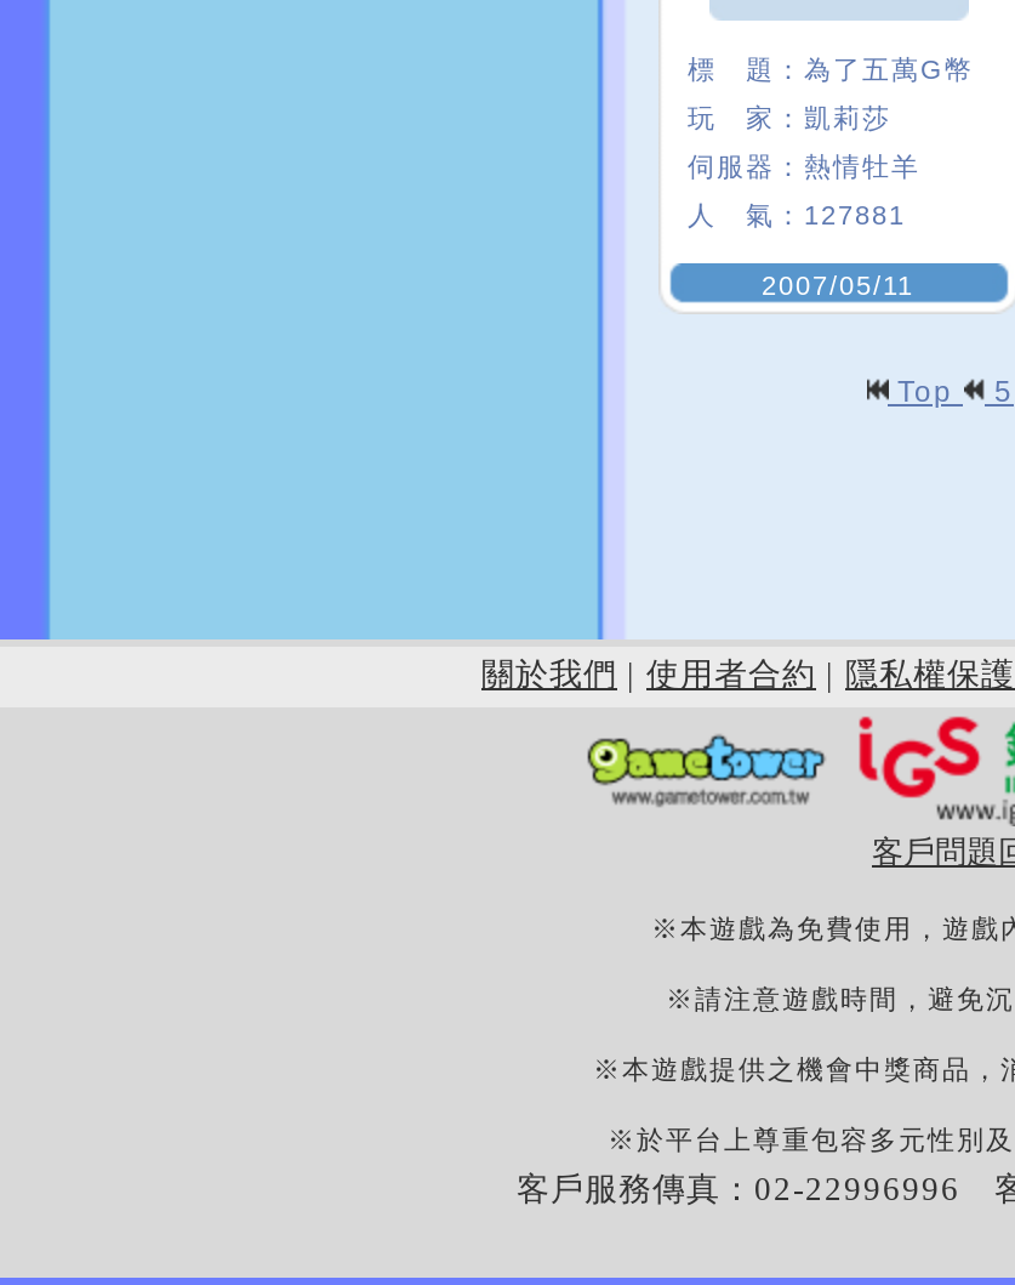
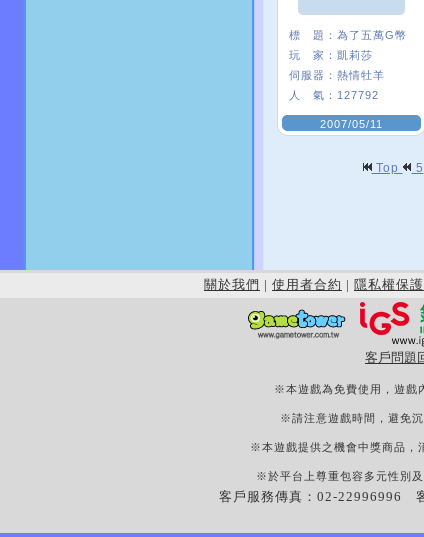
- 人 氣：127881
+ 人 氣：127792
